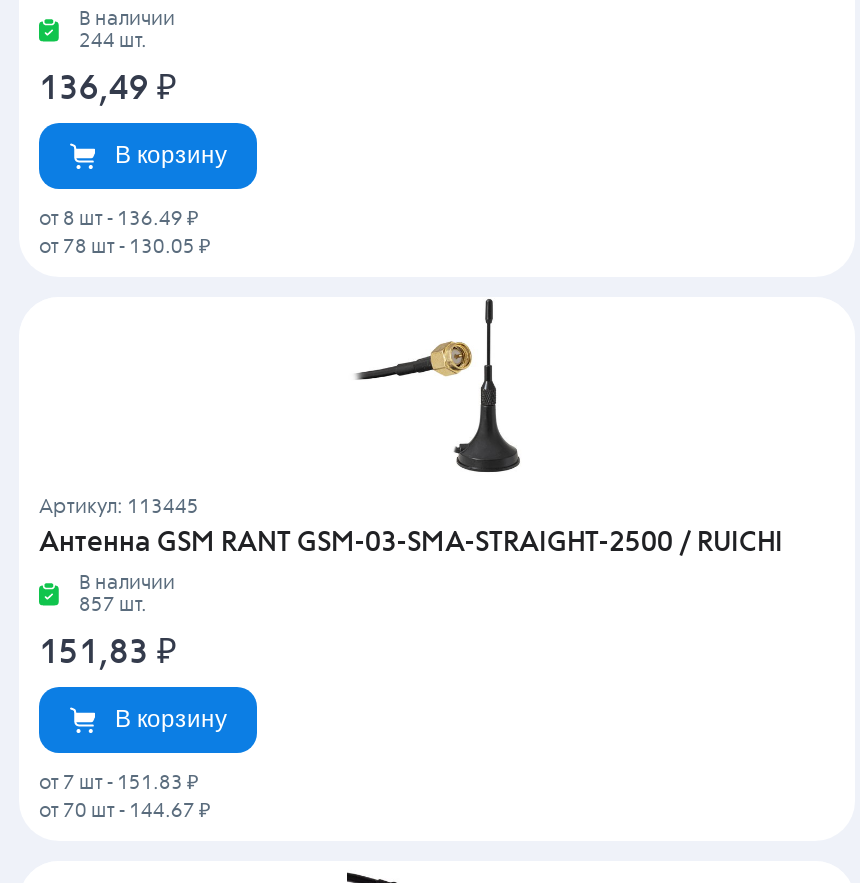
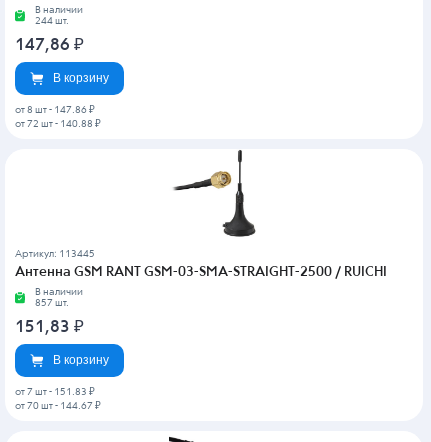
- 136,49 ₽
+ 147,86 ₽

- от 8 шт - 136.49 ₽
+ от 8 шт - 147.86 ₽

- от 78 шт - 130.05 ₽
+ от 72 шт - 140.88 ₽
